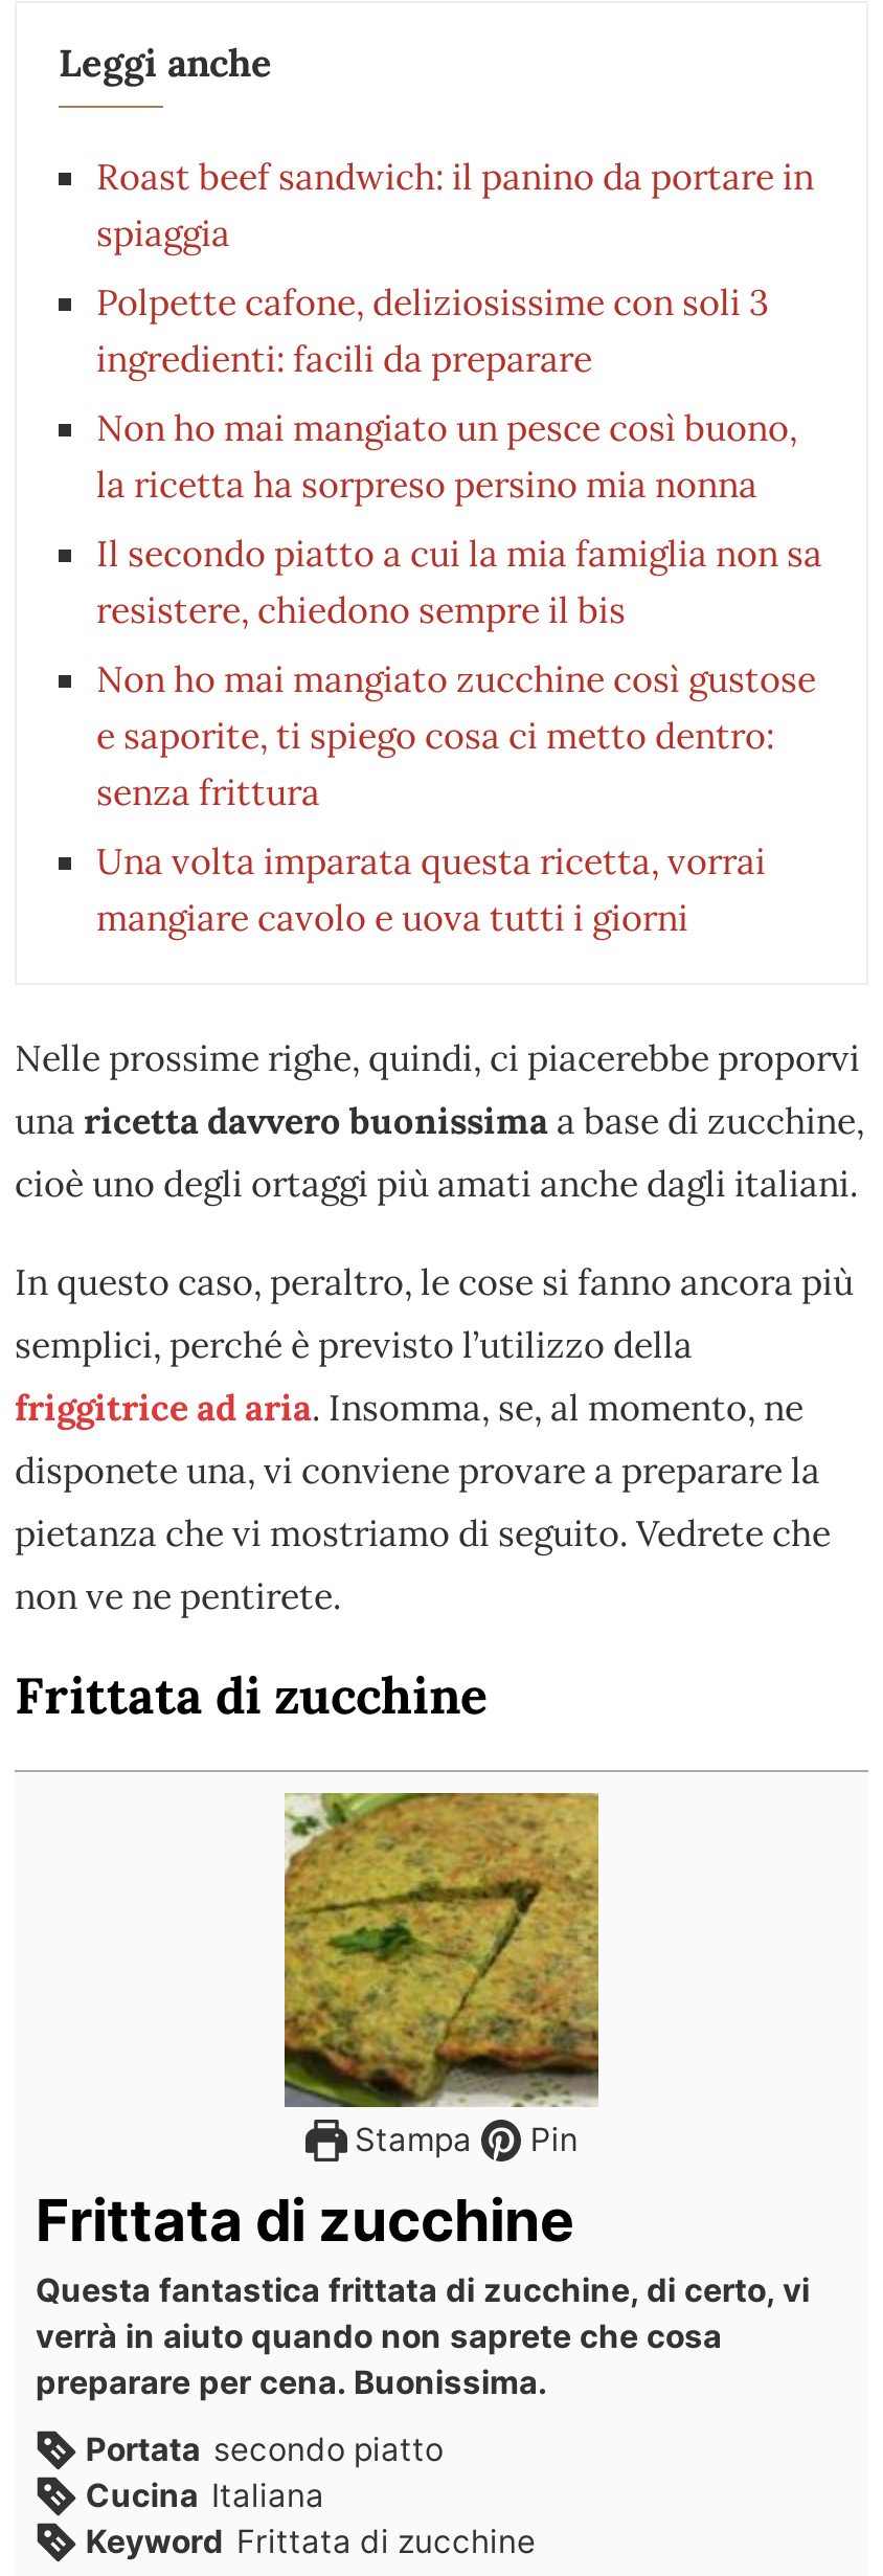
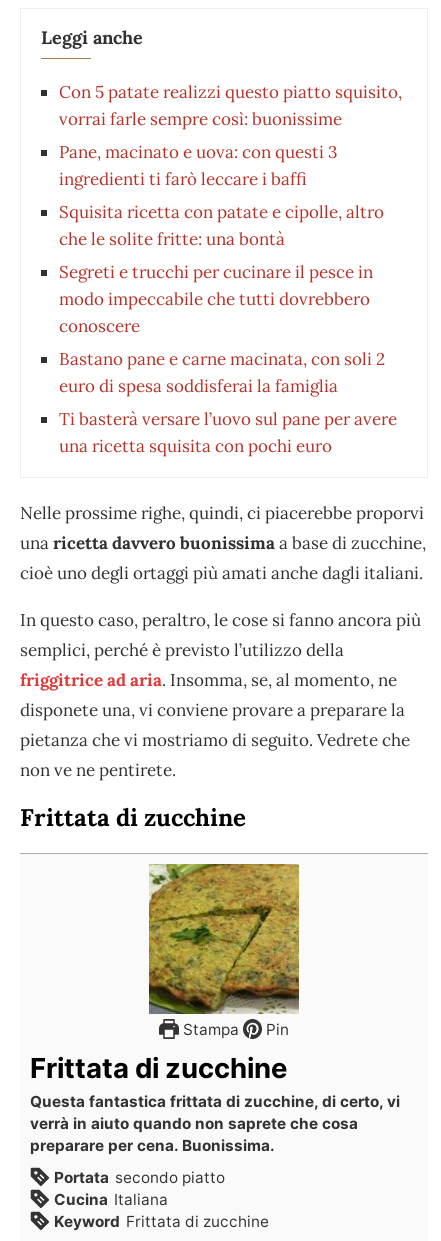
- Roast beef sandwich: il panino da portare in
- spiaggia
+ Con 5 patate realizzi questo piatto squisito,
+ vorrai farle sempre così: buonissime

- Polpette cafone, deliziosissime con soli 3
- ingredienti: facili da preparare
+ Pane, macinato e uova: con questi 3
+ ingredienti ti farò leccare i baffi

- Non ho mai mangiato un pesce così buono,
- la ricetta ha sorpreso persino mia nonna
+ Squisita ricetta con patate e cipolle, altro
+ che le solite fritte: una bontà

- Il secondo piatto a cui la mia famiglia non sa
- resistere, chiedono sempre il bis
+ Segreti e trucchi per cucinare il pesce in
+ modo impeccabile che tutti dovrebbero
+ conoscere

- Non ho mai mangiato zucchine così gustose
- e saporite, ti spiego cosa ci metto dentro:
- senza frittura
+ Bastano pane e carne macinata, con soli 2
+ euro di spesa soddisferai la famiglia

- Una volta imparata questa ricetta, vorrai
- mangiare cavolo e uova tutti i giorni
+ Ti basterà versare l’uovo sul pane per avere
+ una ricetta squisita con pochi euro
